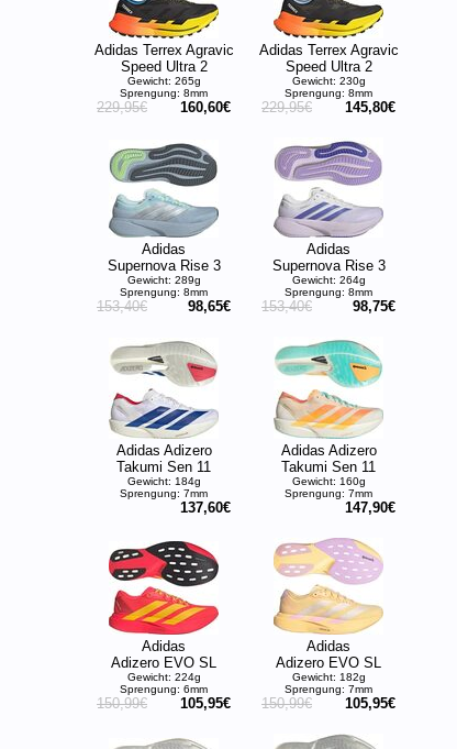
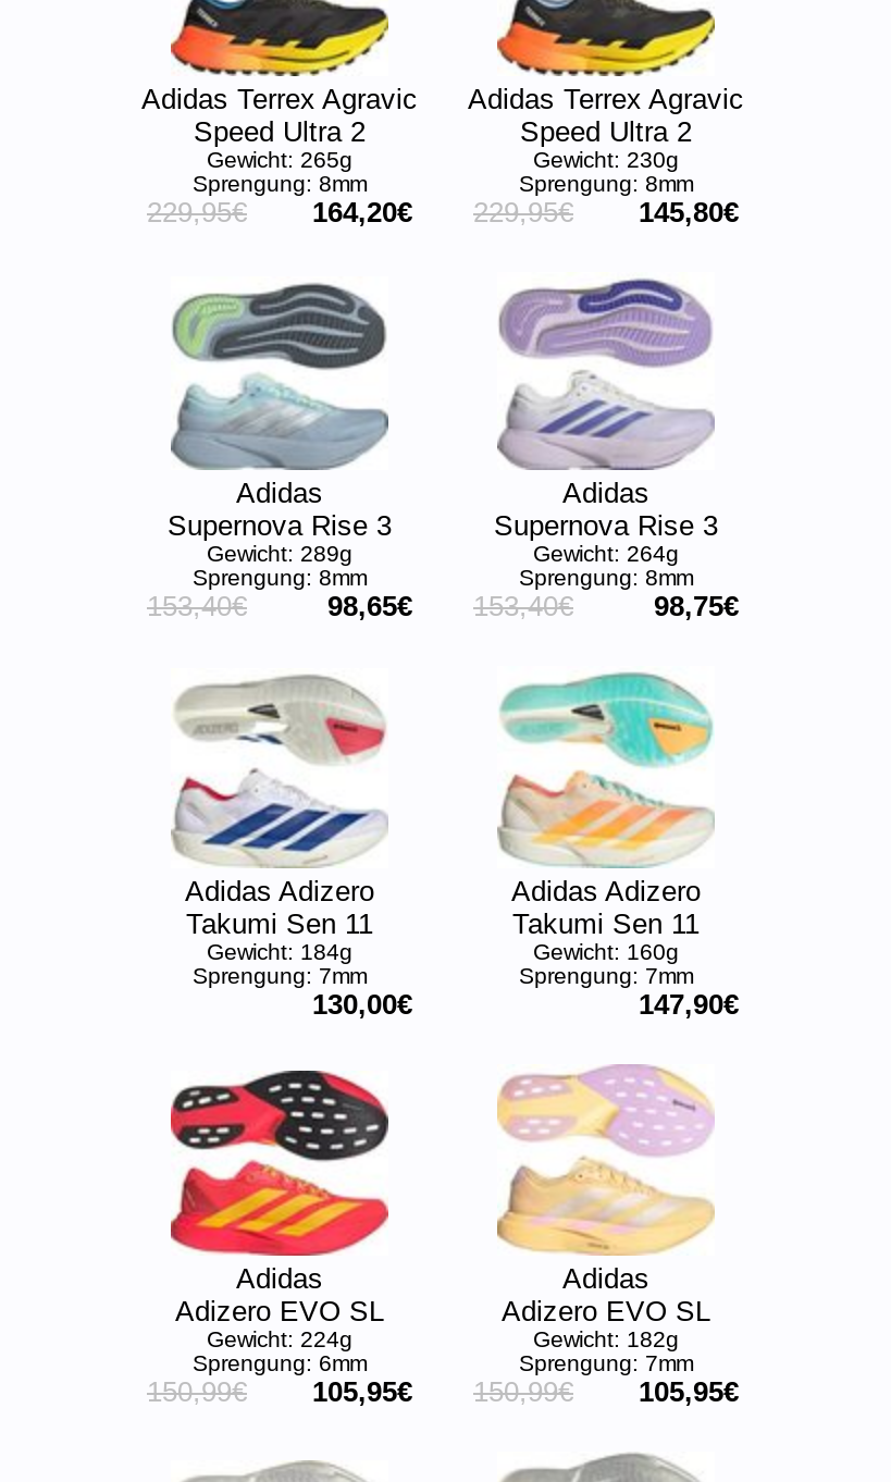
- 229,95€ 160,60€ 229,95€ 145,80€
+ 229,95€ 164,20€ 229,95€ 145,80€

- 137,60€
+ 130,00€
